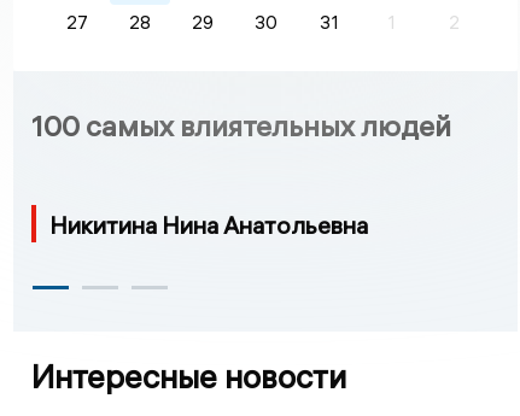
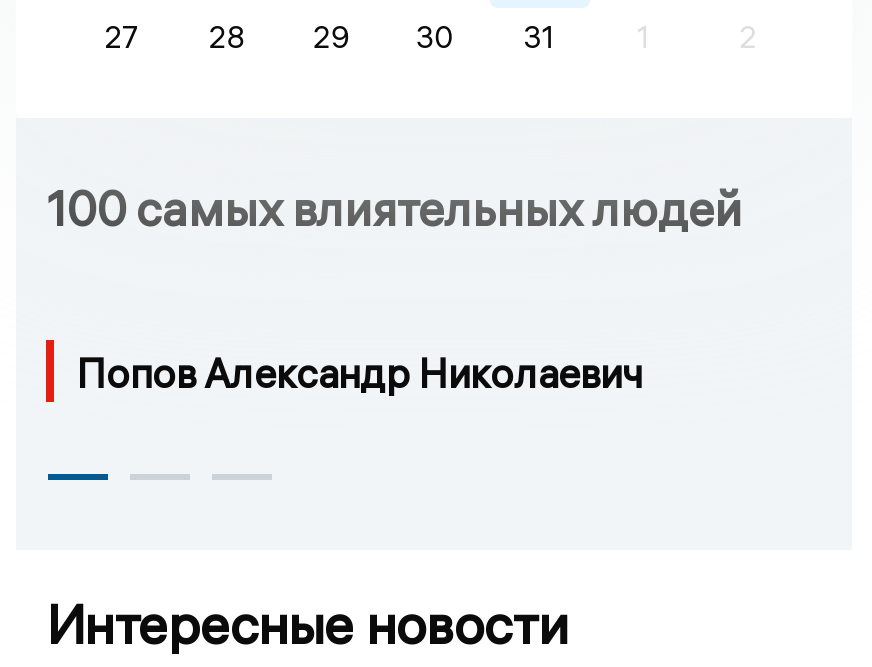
- Никитина Нина Анатольевна
+ Попов Александр Николаевич
